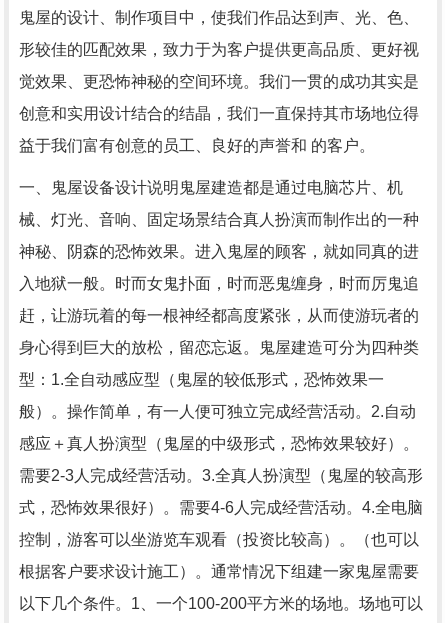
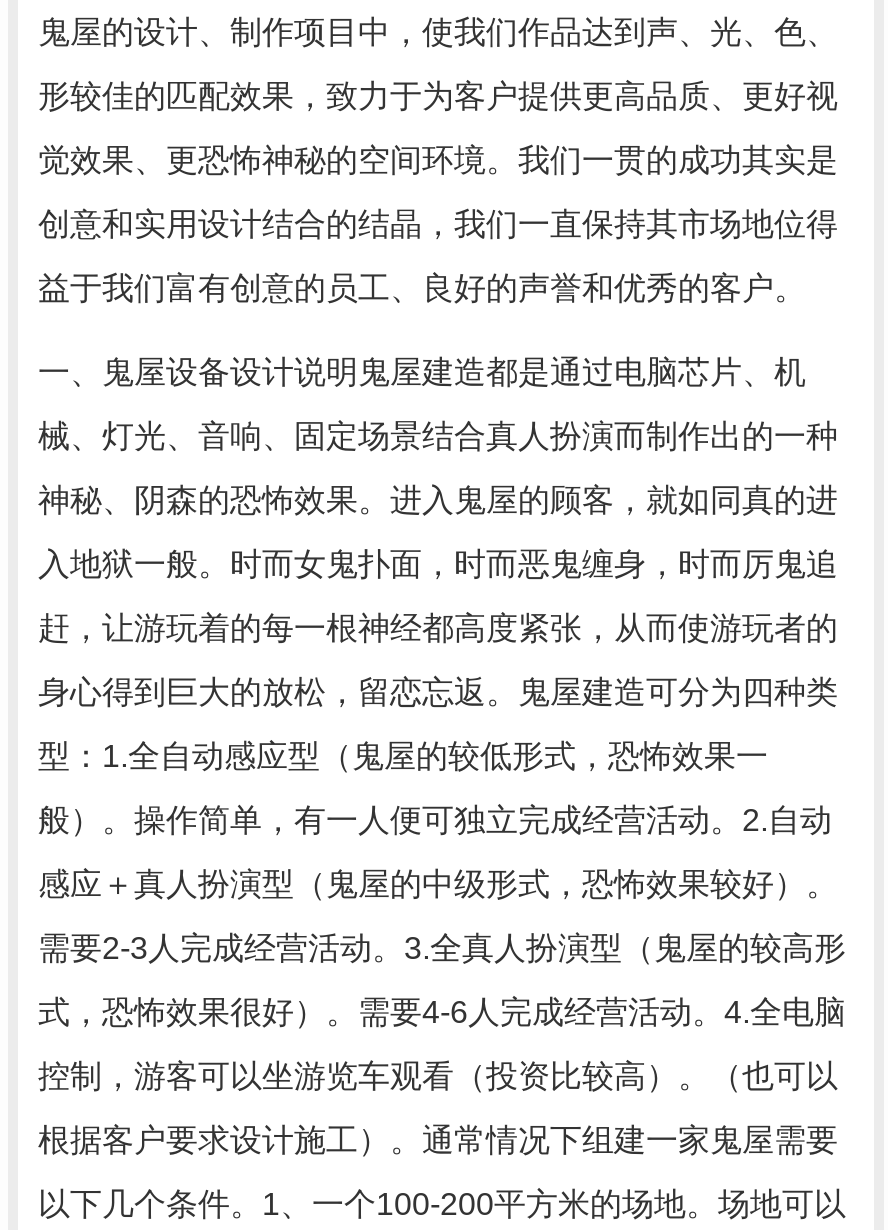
- 益于我们富有创意的员工、良好的声誉和 的客户。
+ 益于我们富有创意的员工、良好的声誉和优秀的客户。
